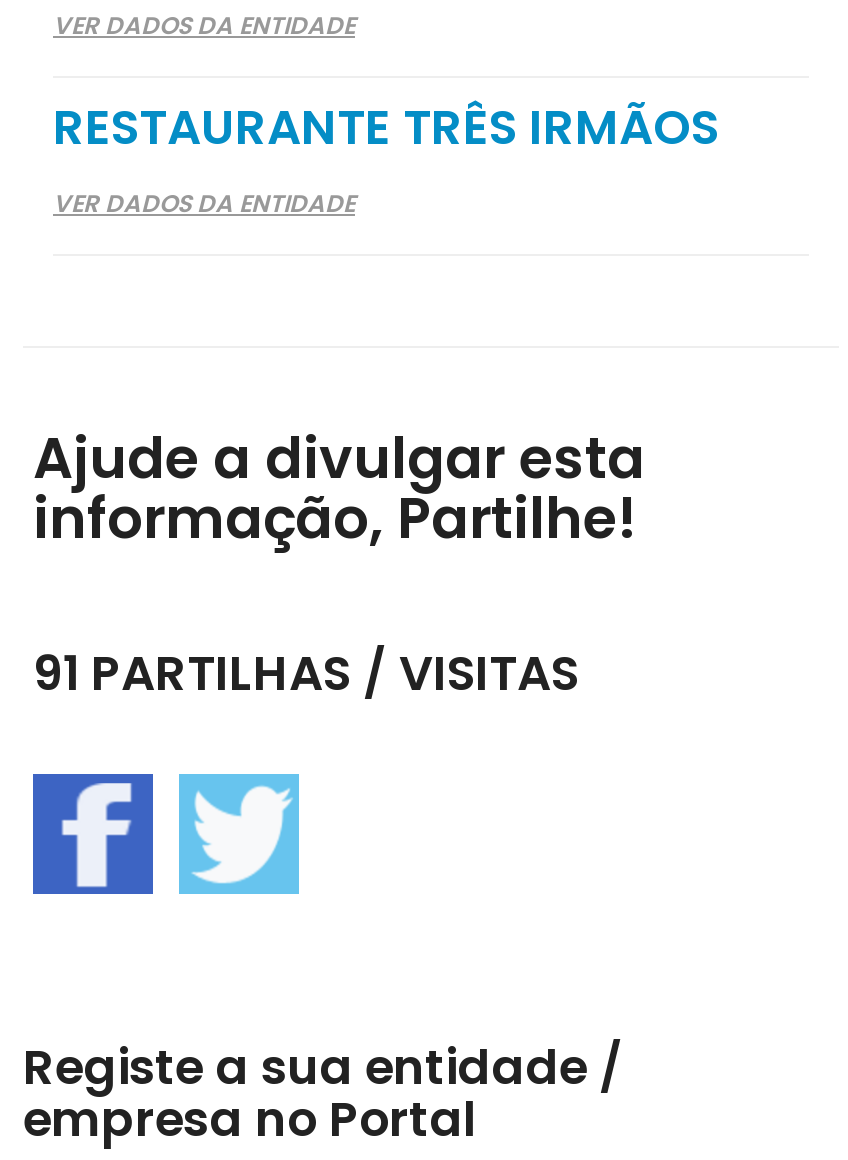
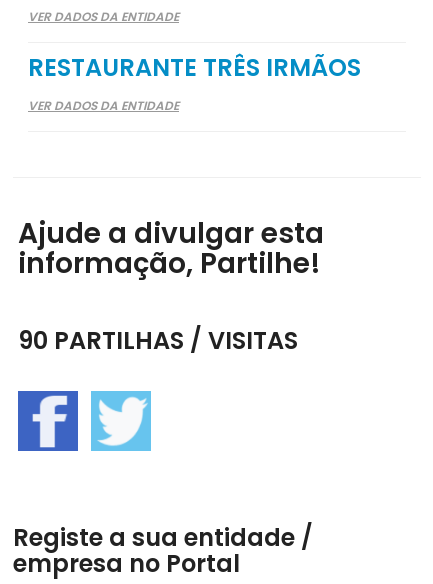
- 91 PARTILHAS / VISITAS
+ 90 PARTILHAS / VISITAS
